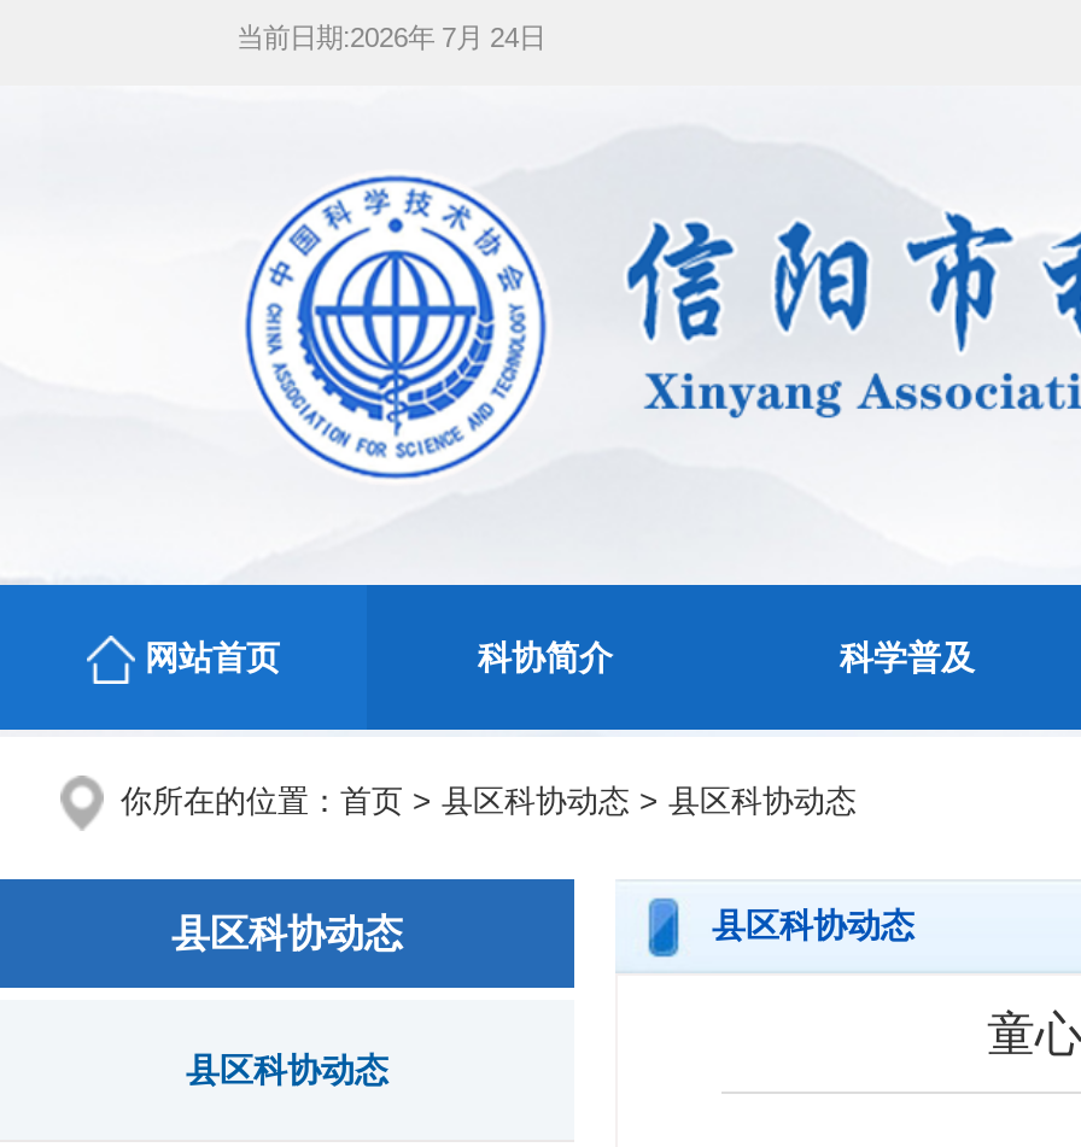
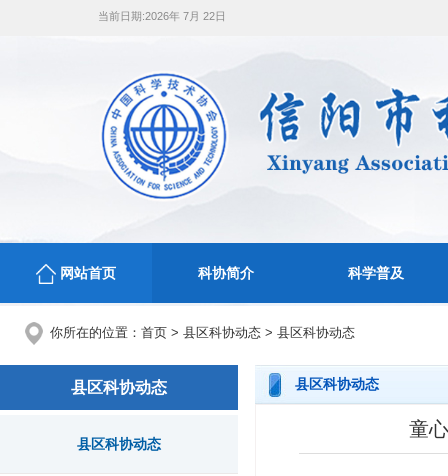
- 当前日期:2026年 7月 24日
+ 当前日期:2026年 7月 22日
